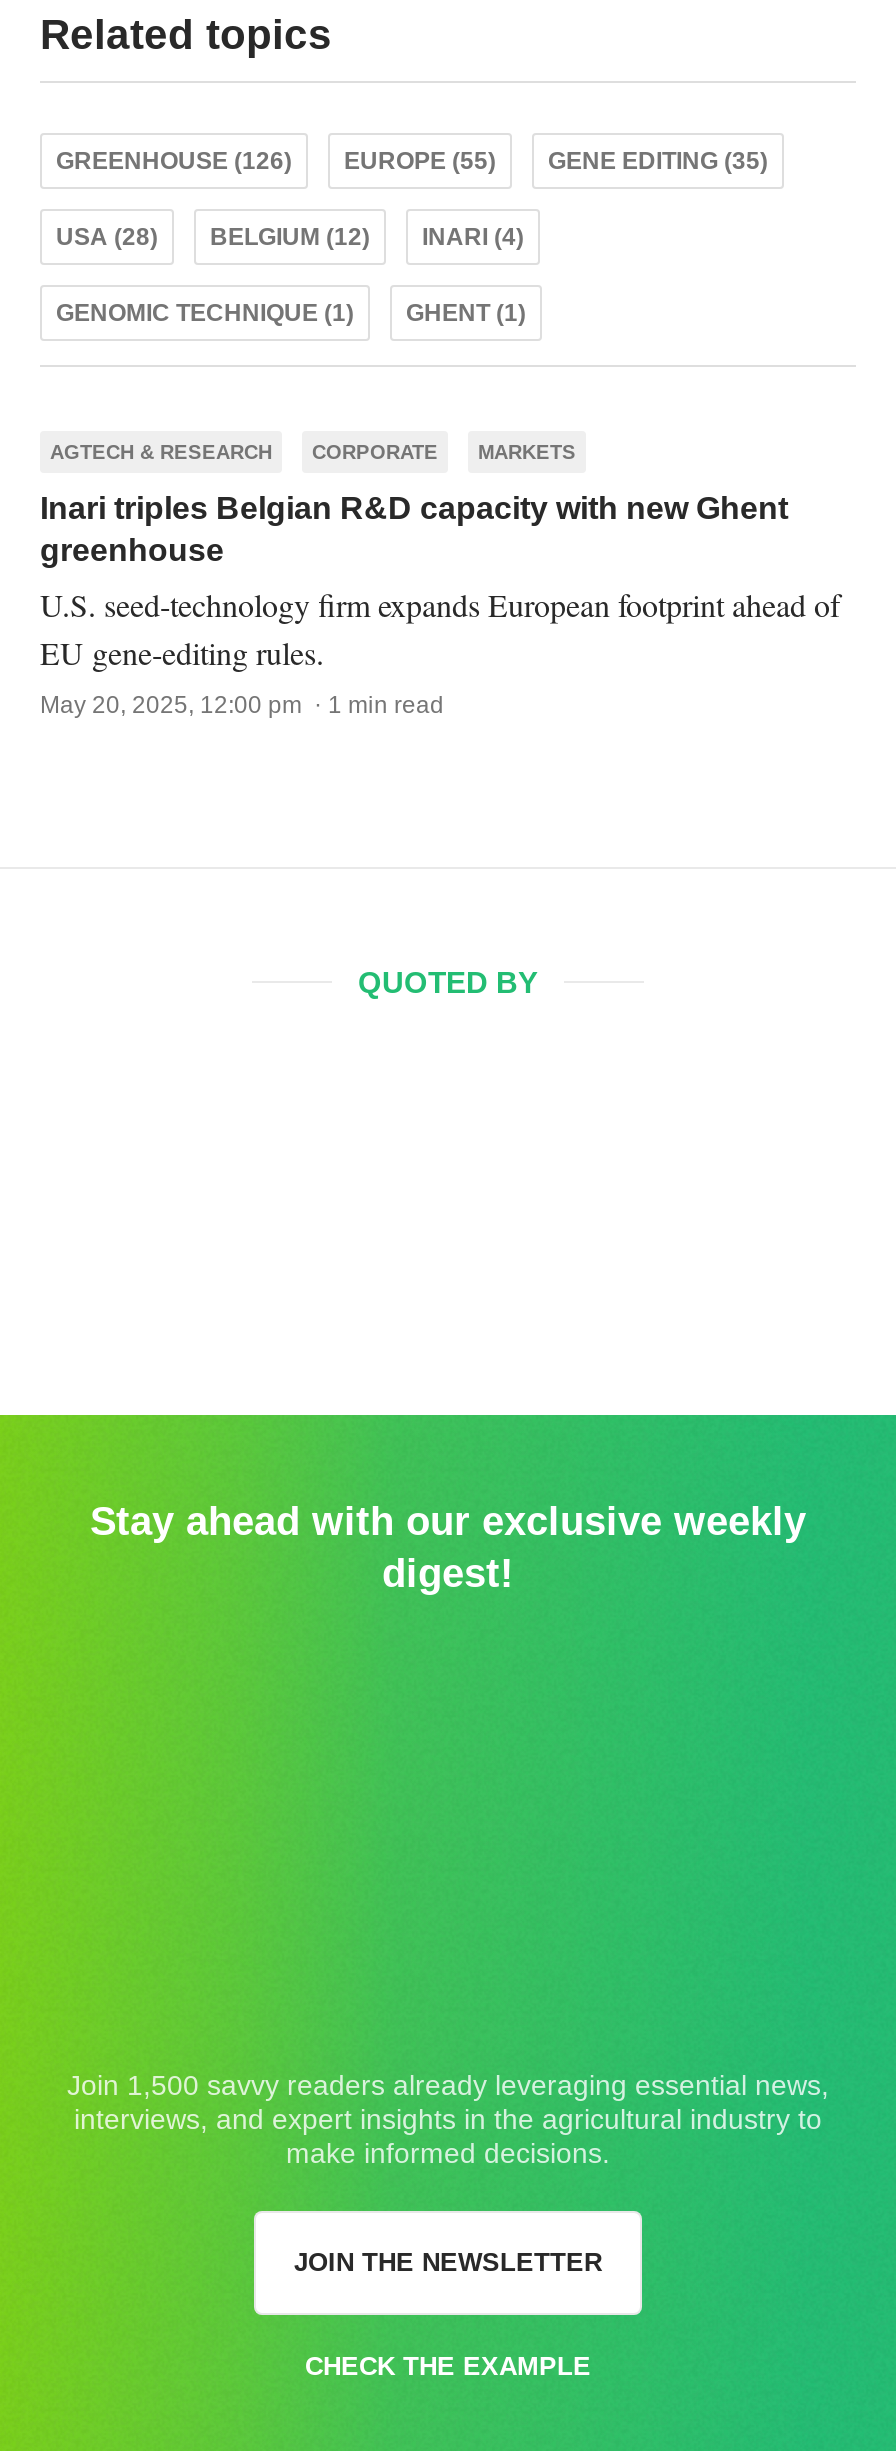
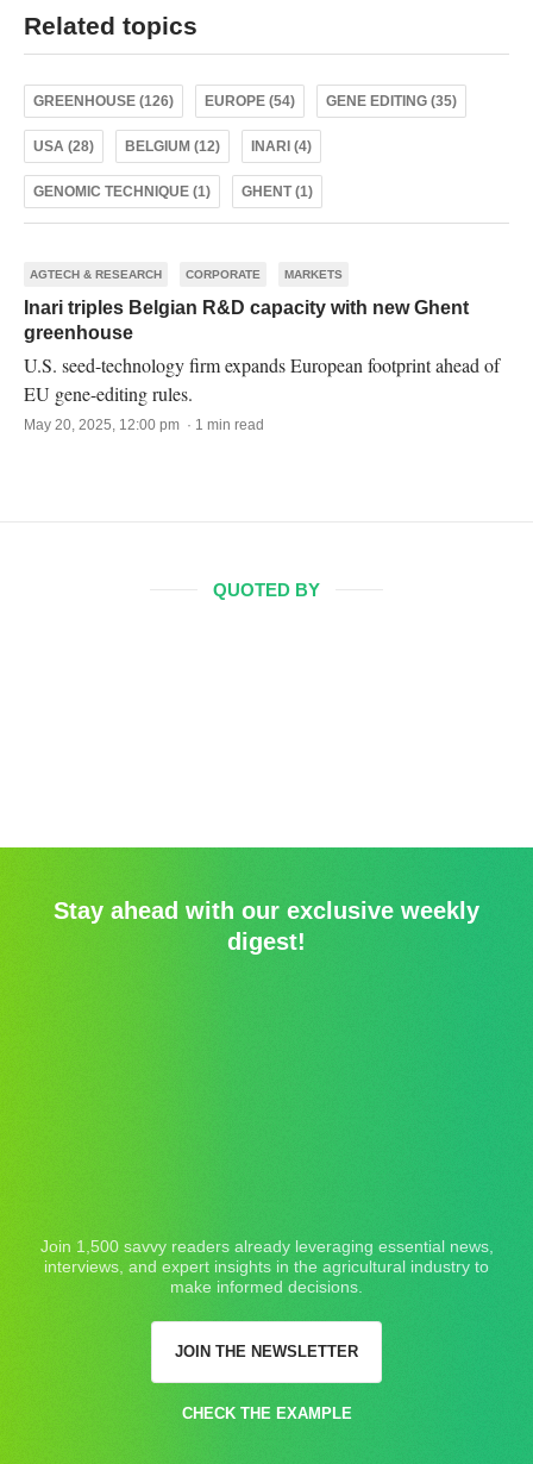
- GREENHOUSE (126) EUROPE (55) GENE EDITING (35)
+ GREENHOUSE (126) EUROPE (54) GENE EDITING (35)
